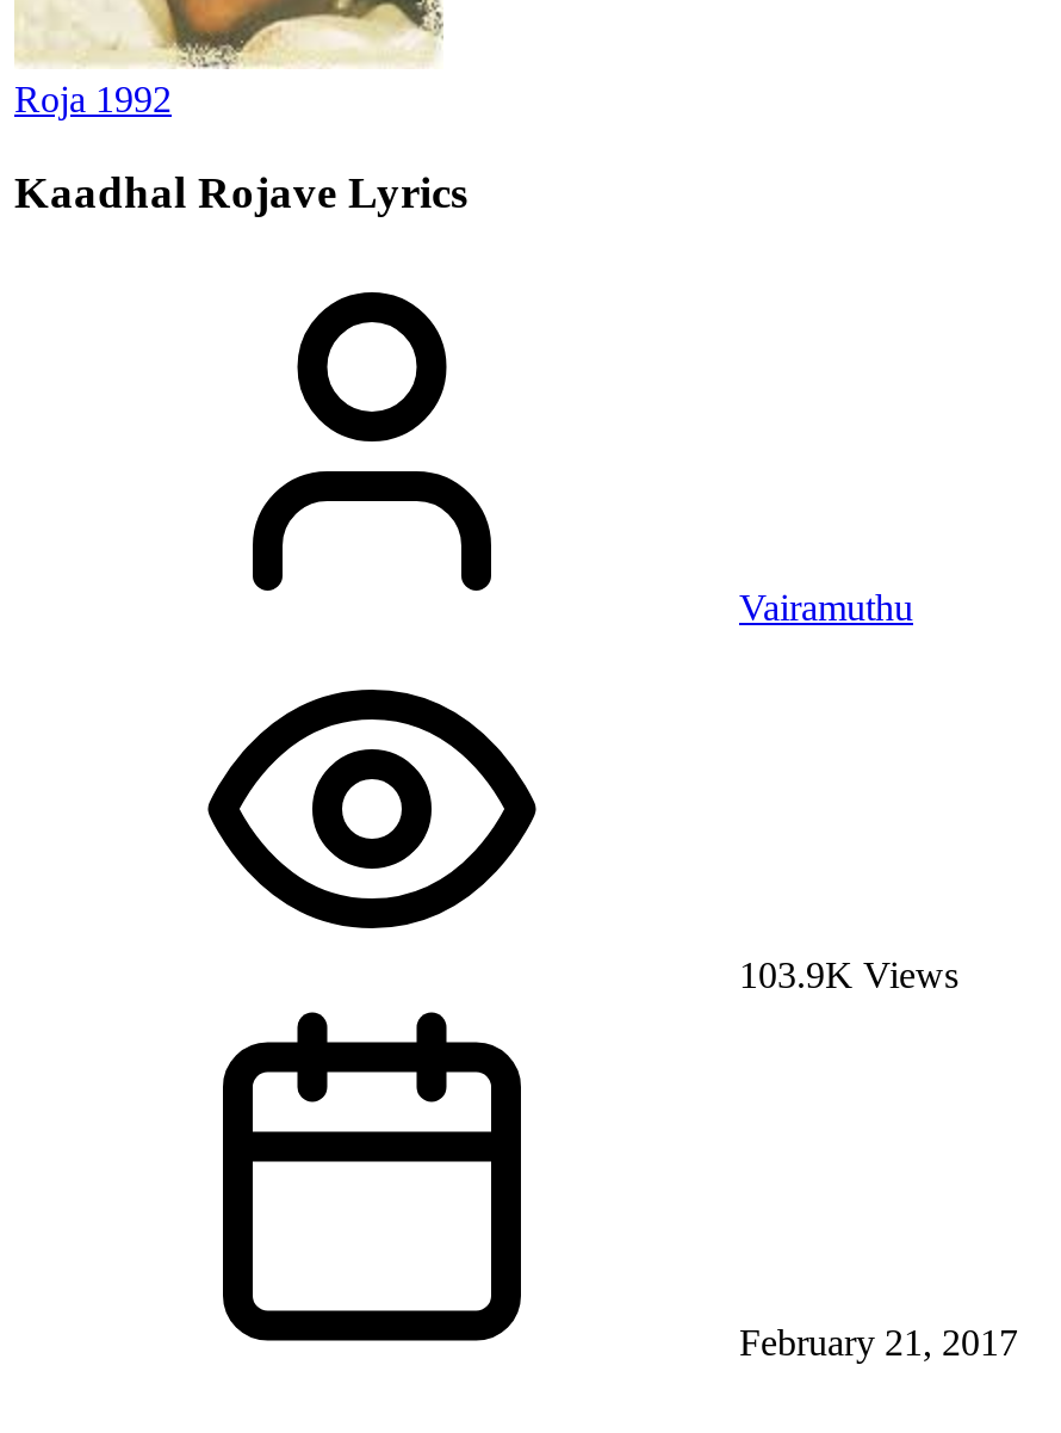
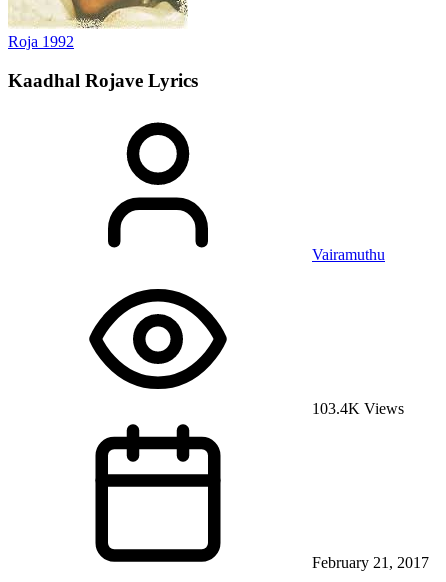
- 103.9K Views
+ 103.4K Views
